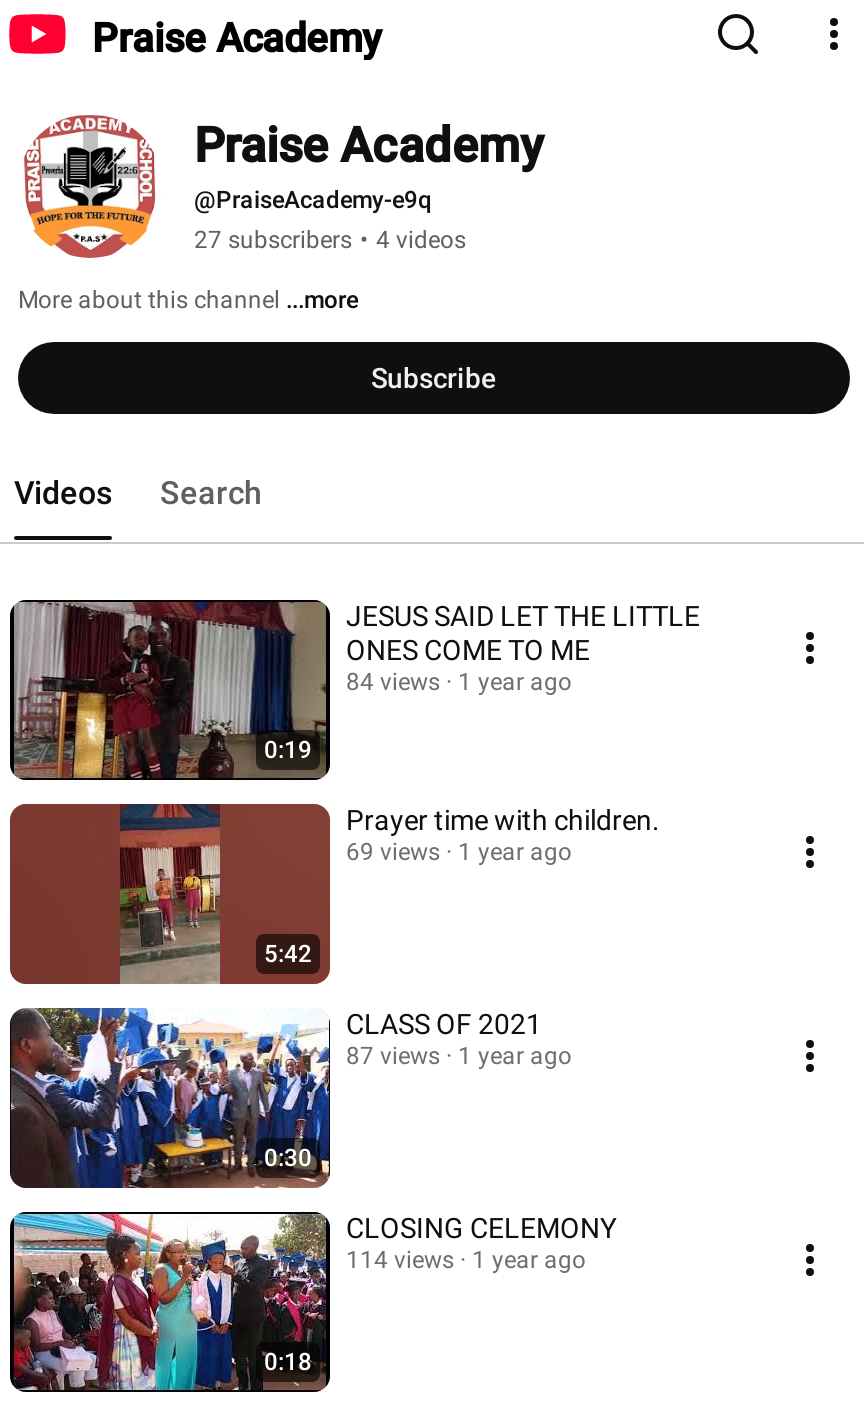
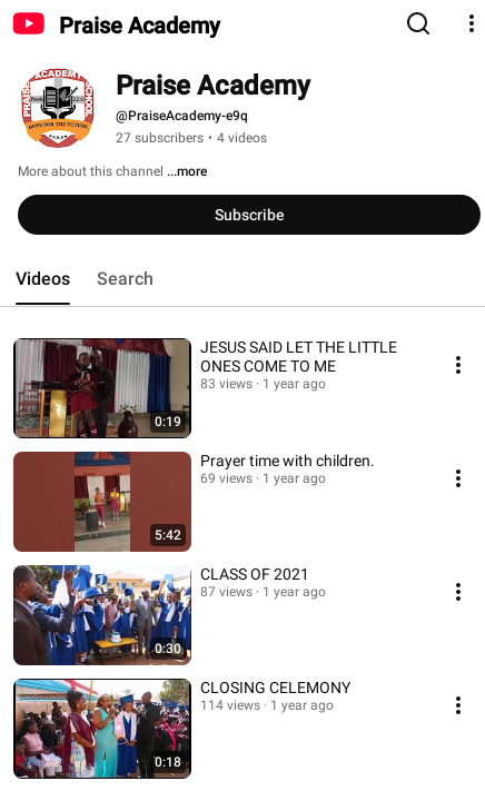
- 84 views 1 year ago
+ 83 views 1 year ago
